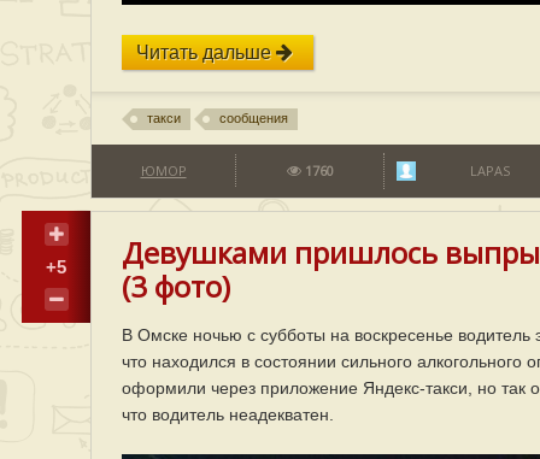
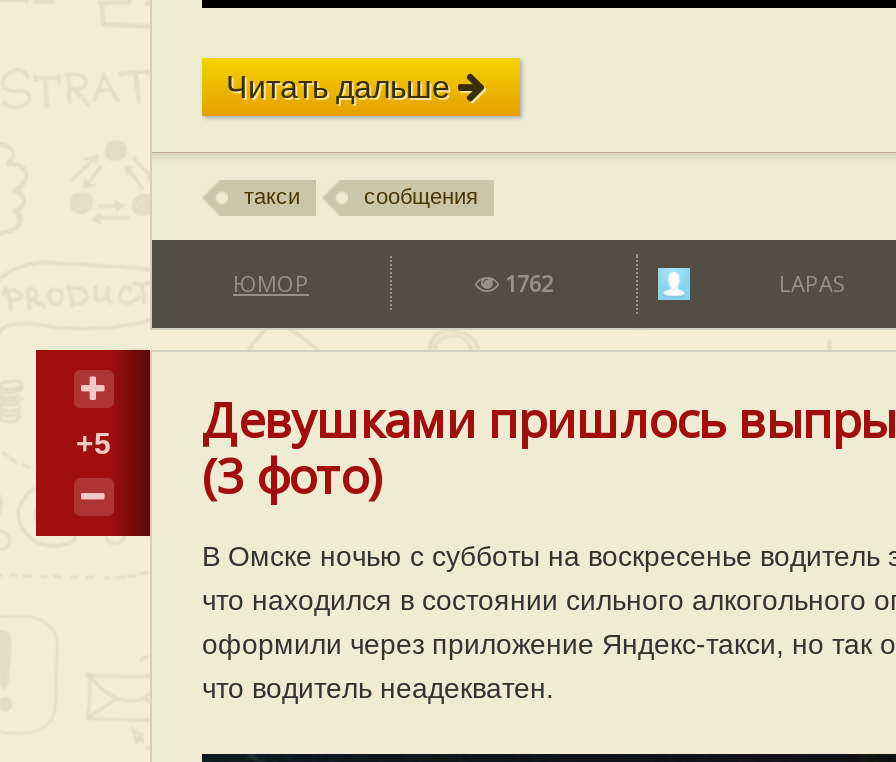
- 1760
+ 1762
